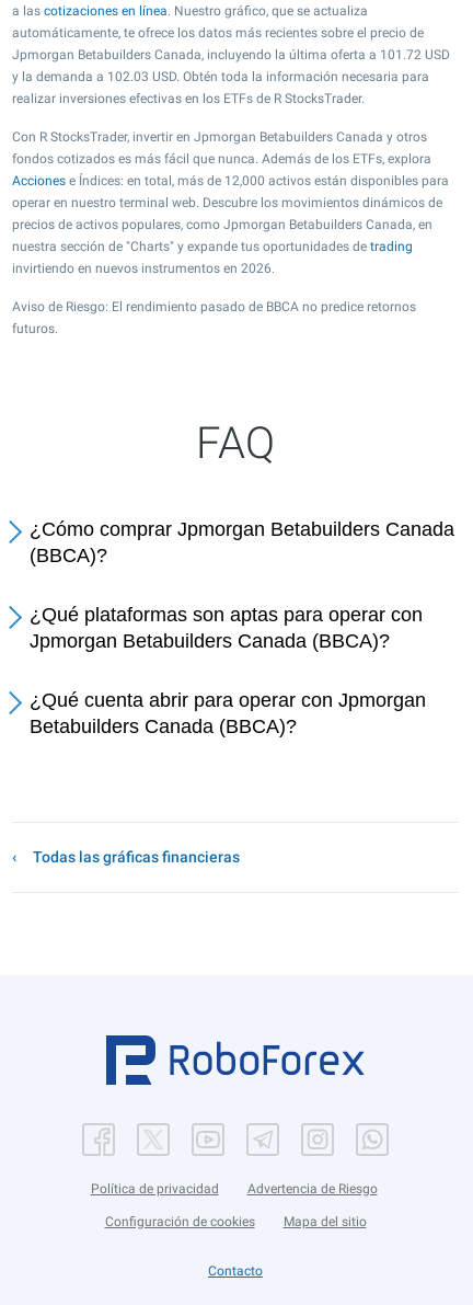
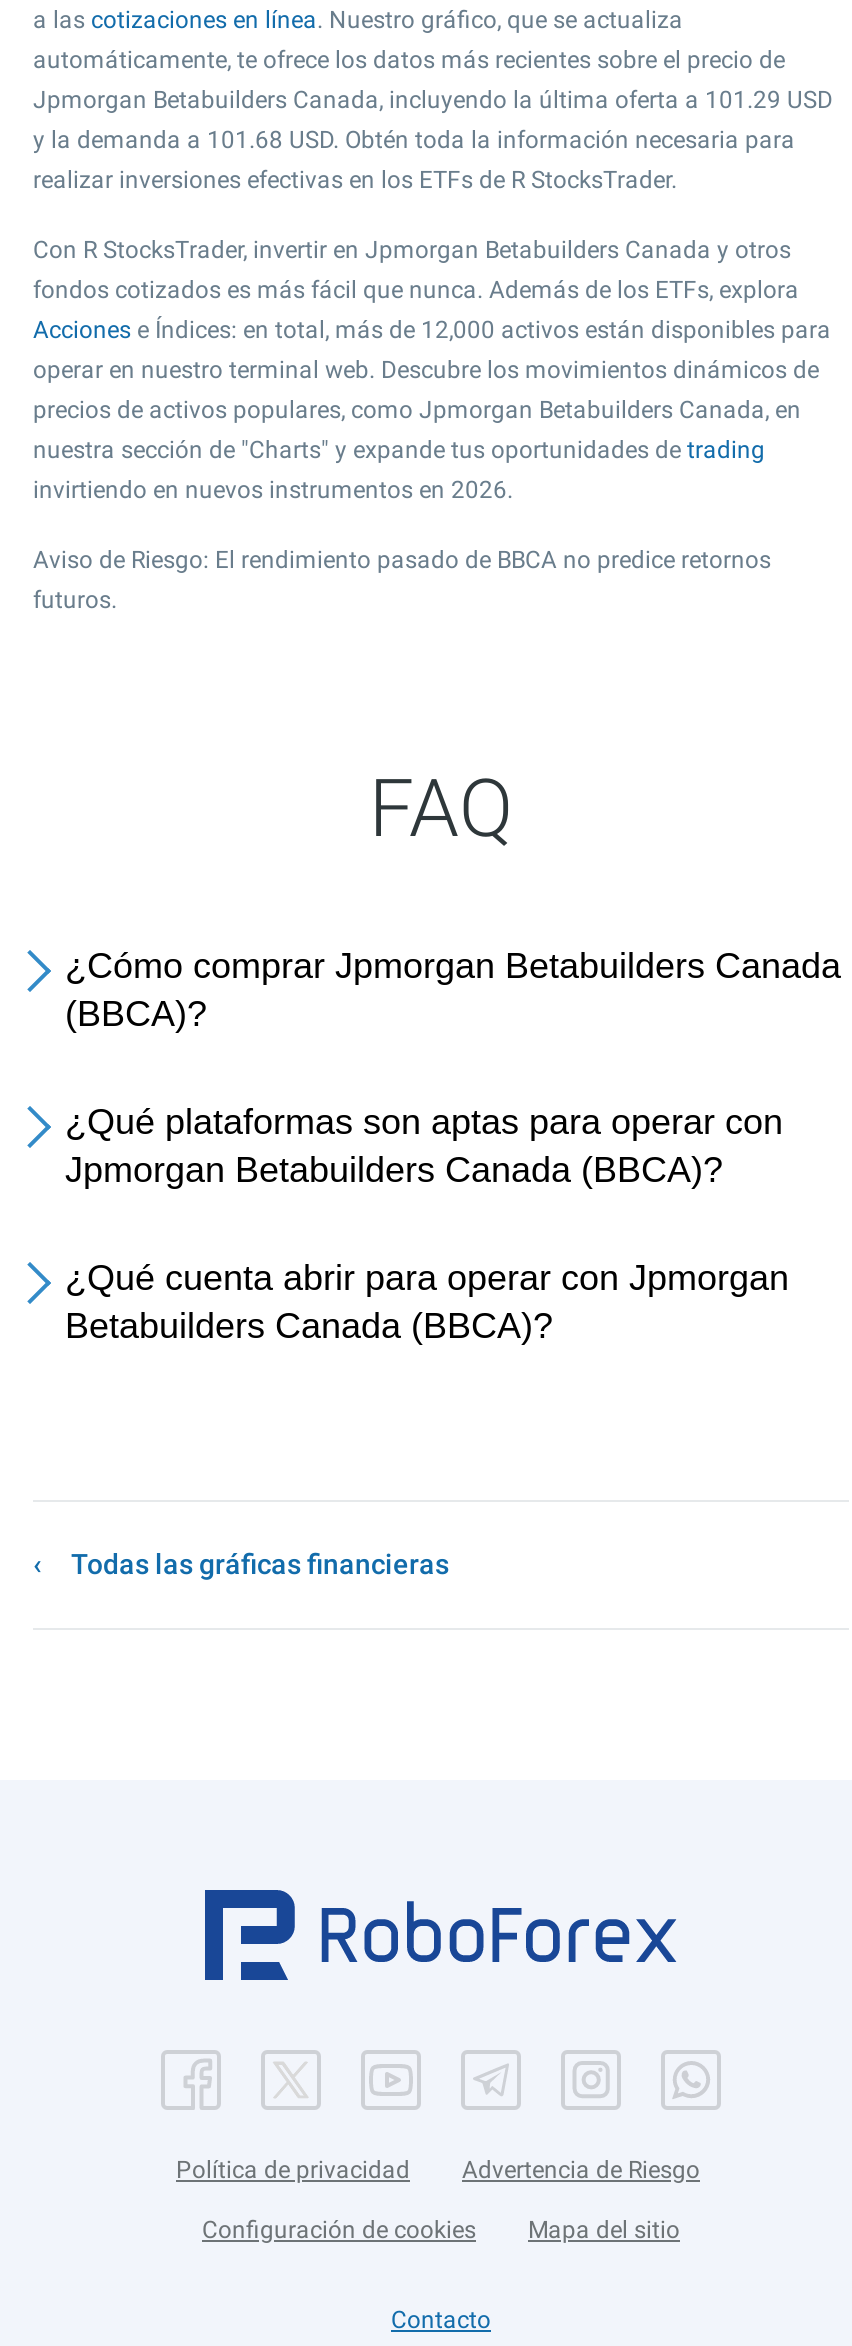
- Jpmorgan Betabuilders Canada, incluyendo la última oferta a 101.72 USD
+ Jpmorgan Betabuilders Canada, incluyendo la última oferta a 101.29 USD

- y la demanda a 102.03 USD. Obtén toda la información necesaria para
+ y la demanda a 101.68 USD. Obtén toda la información necesaria para
